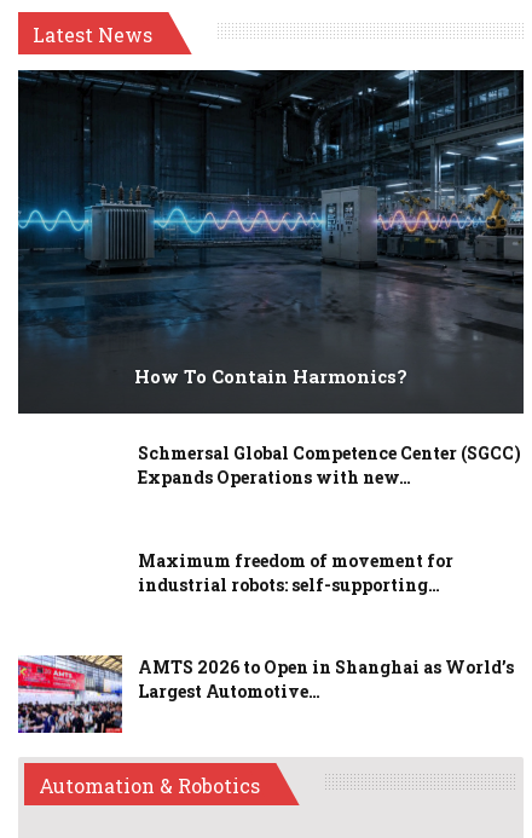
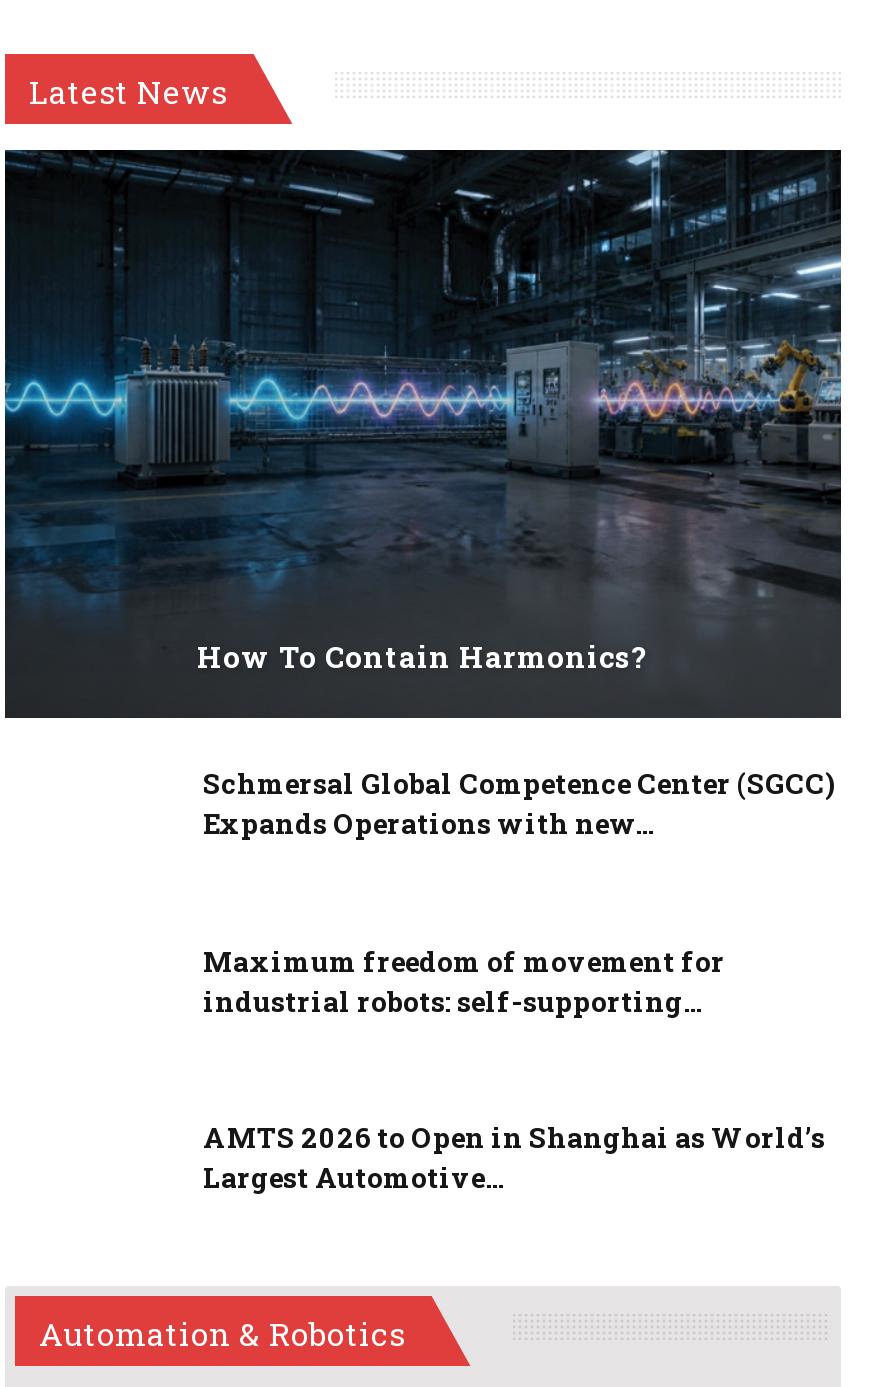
- [image]
